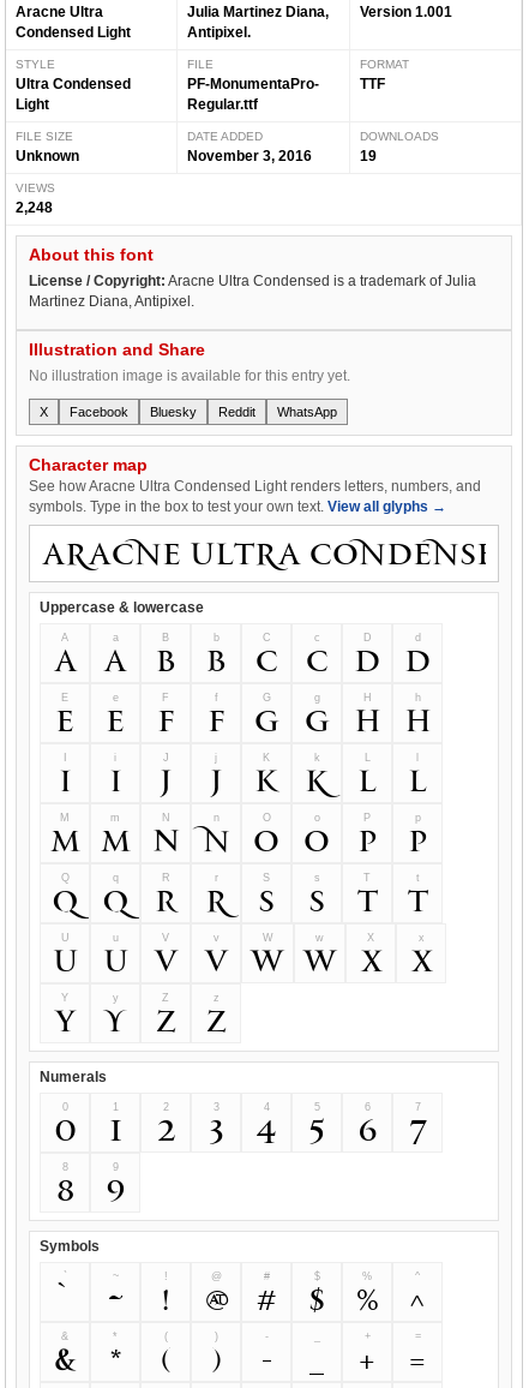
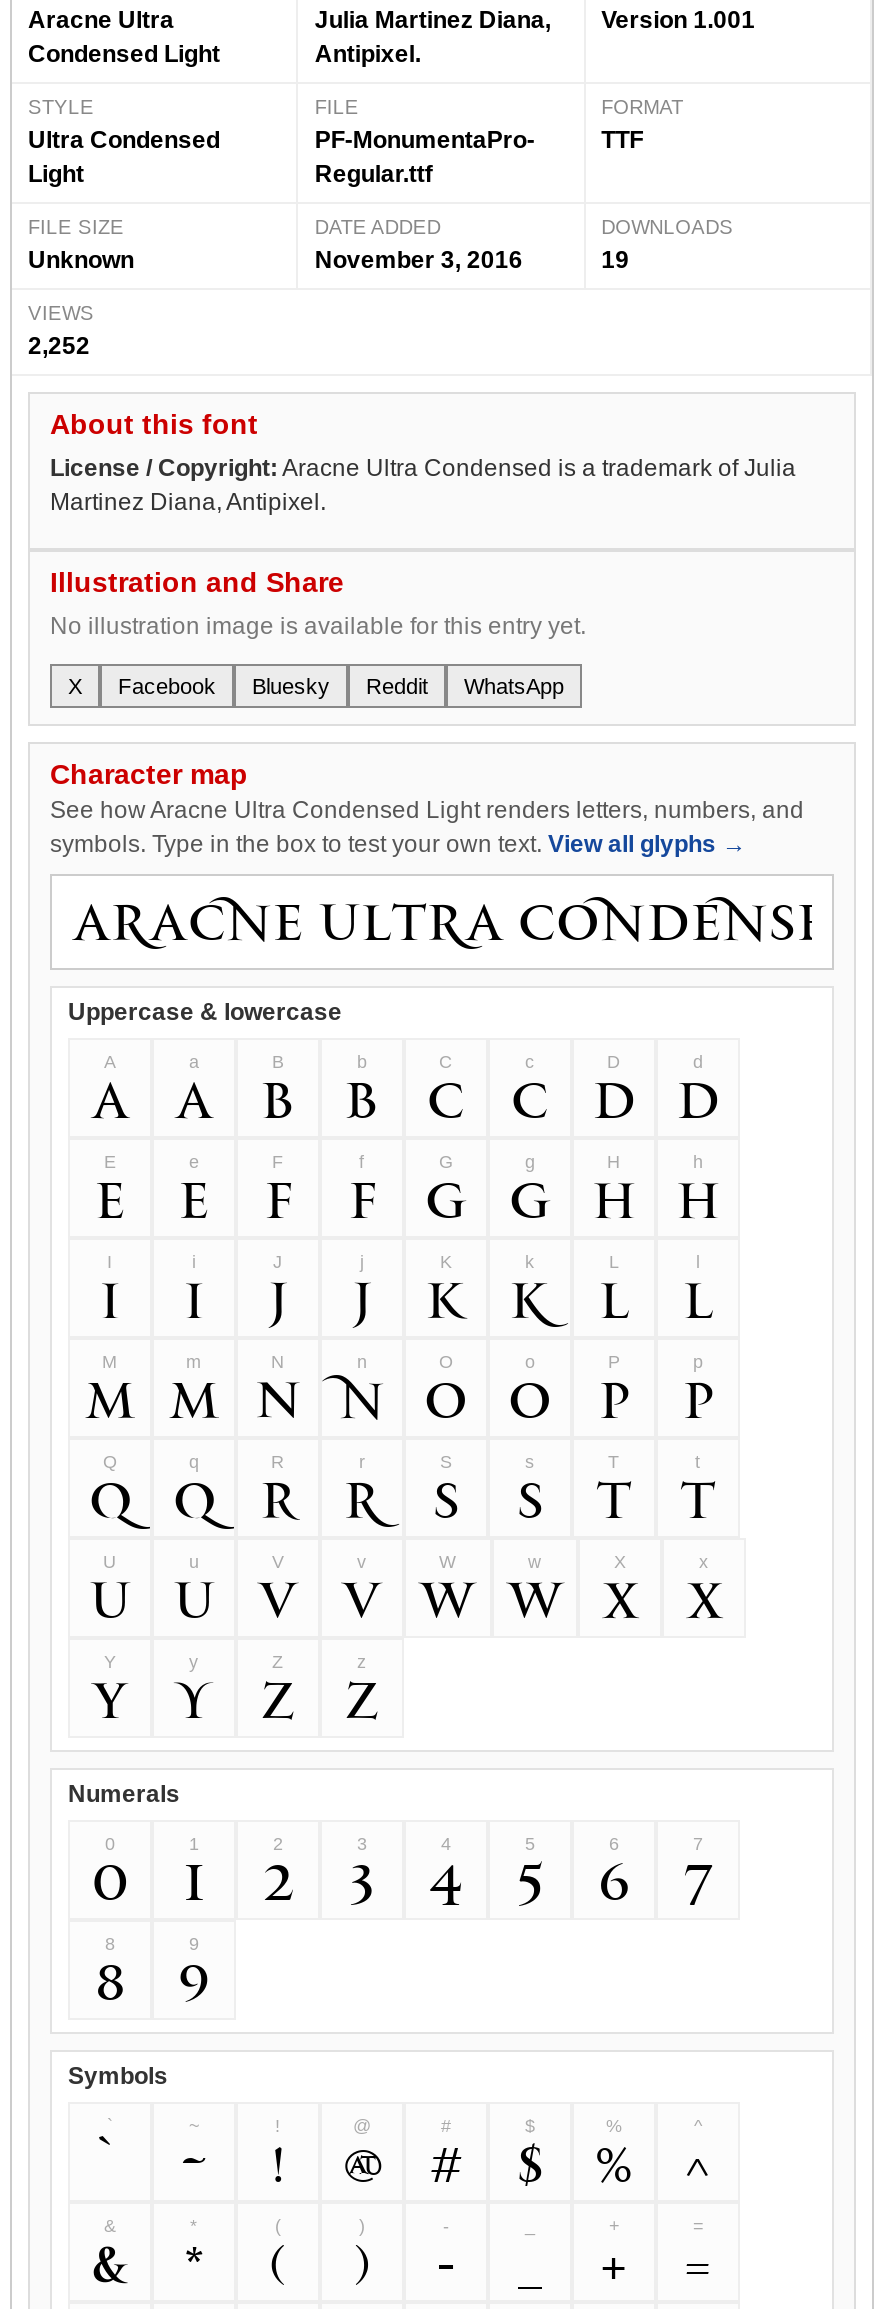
- 2,248
+ 2,252
